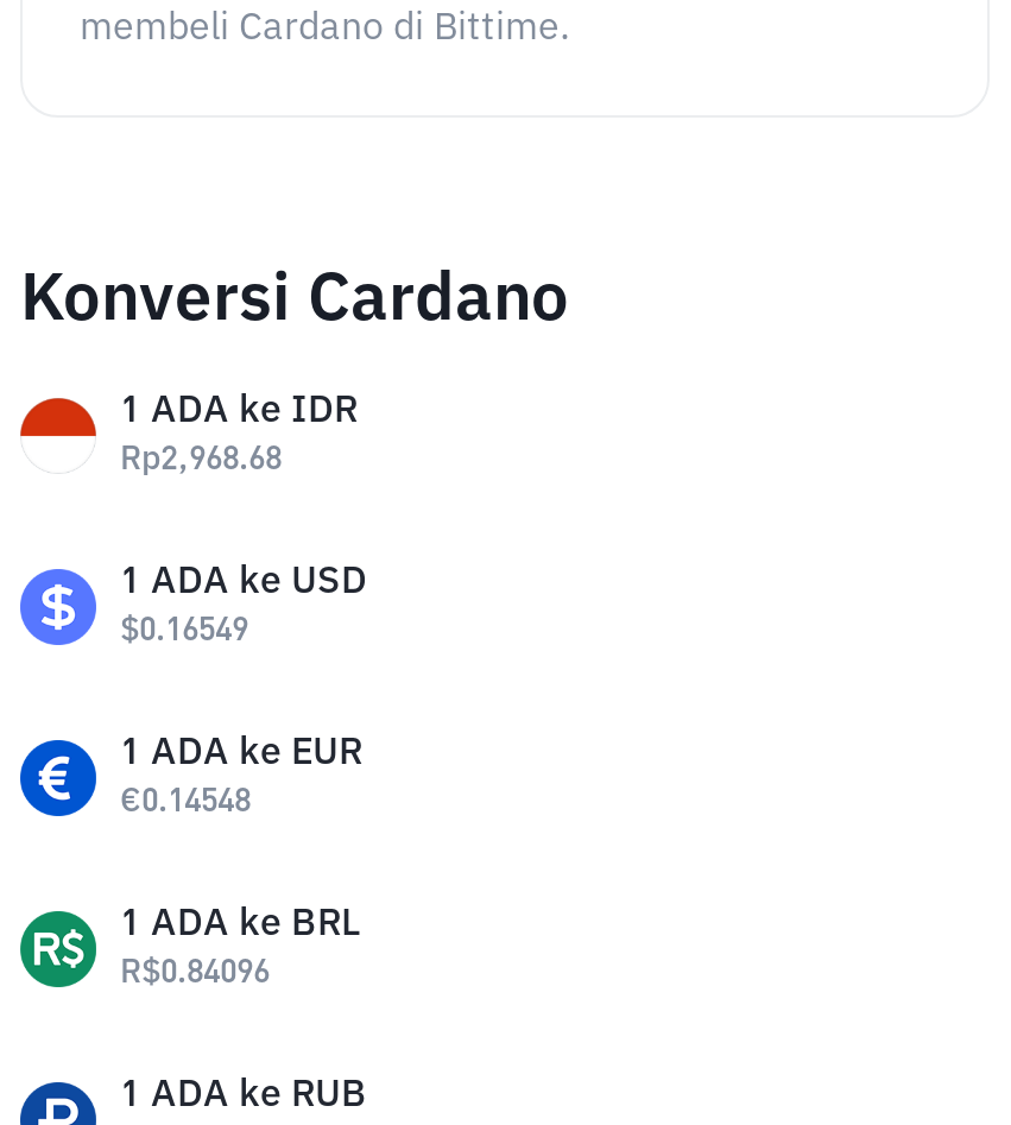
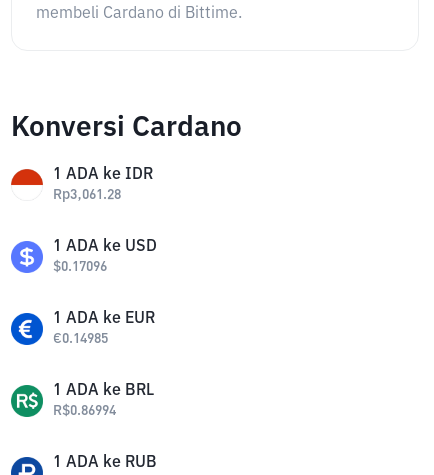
- Rp2,968.68
+ Rp3,061.28

- $0.16549
+ $0.17096

- €0.14548
+ €0.14985

- R$0.84096
+ R$0.86994
